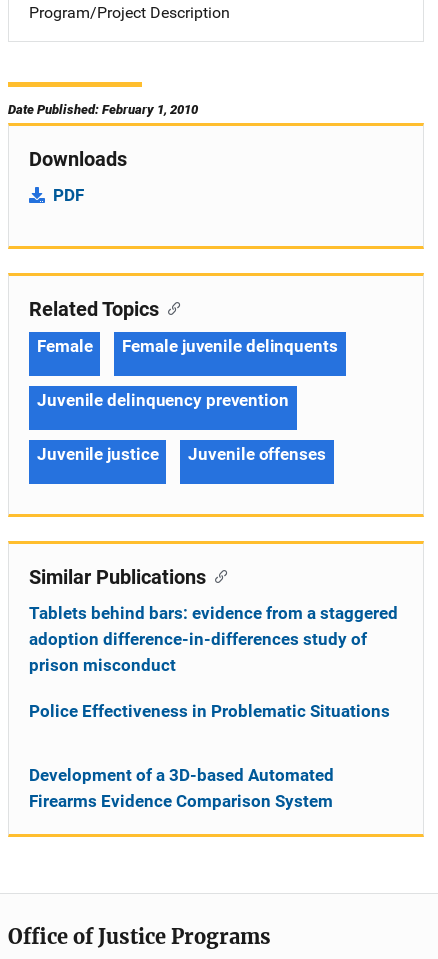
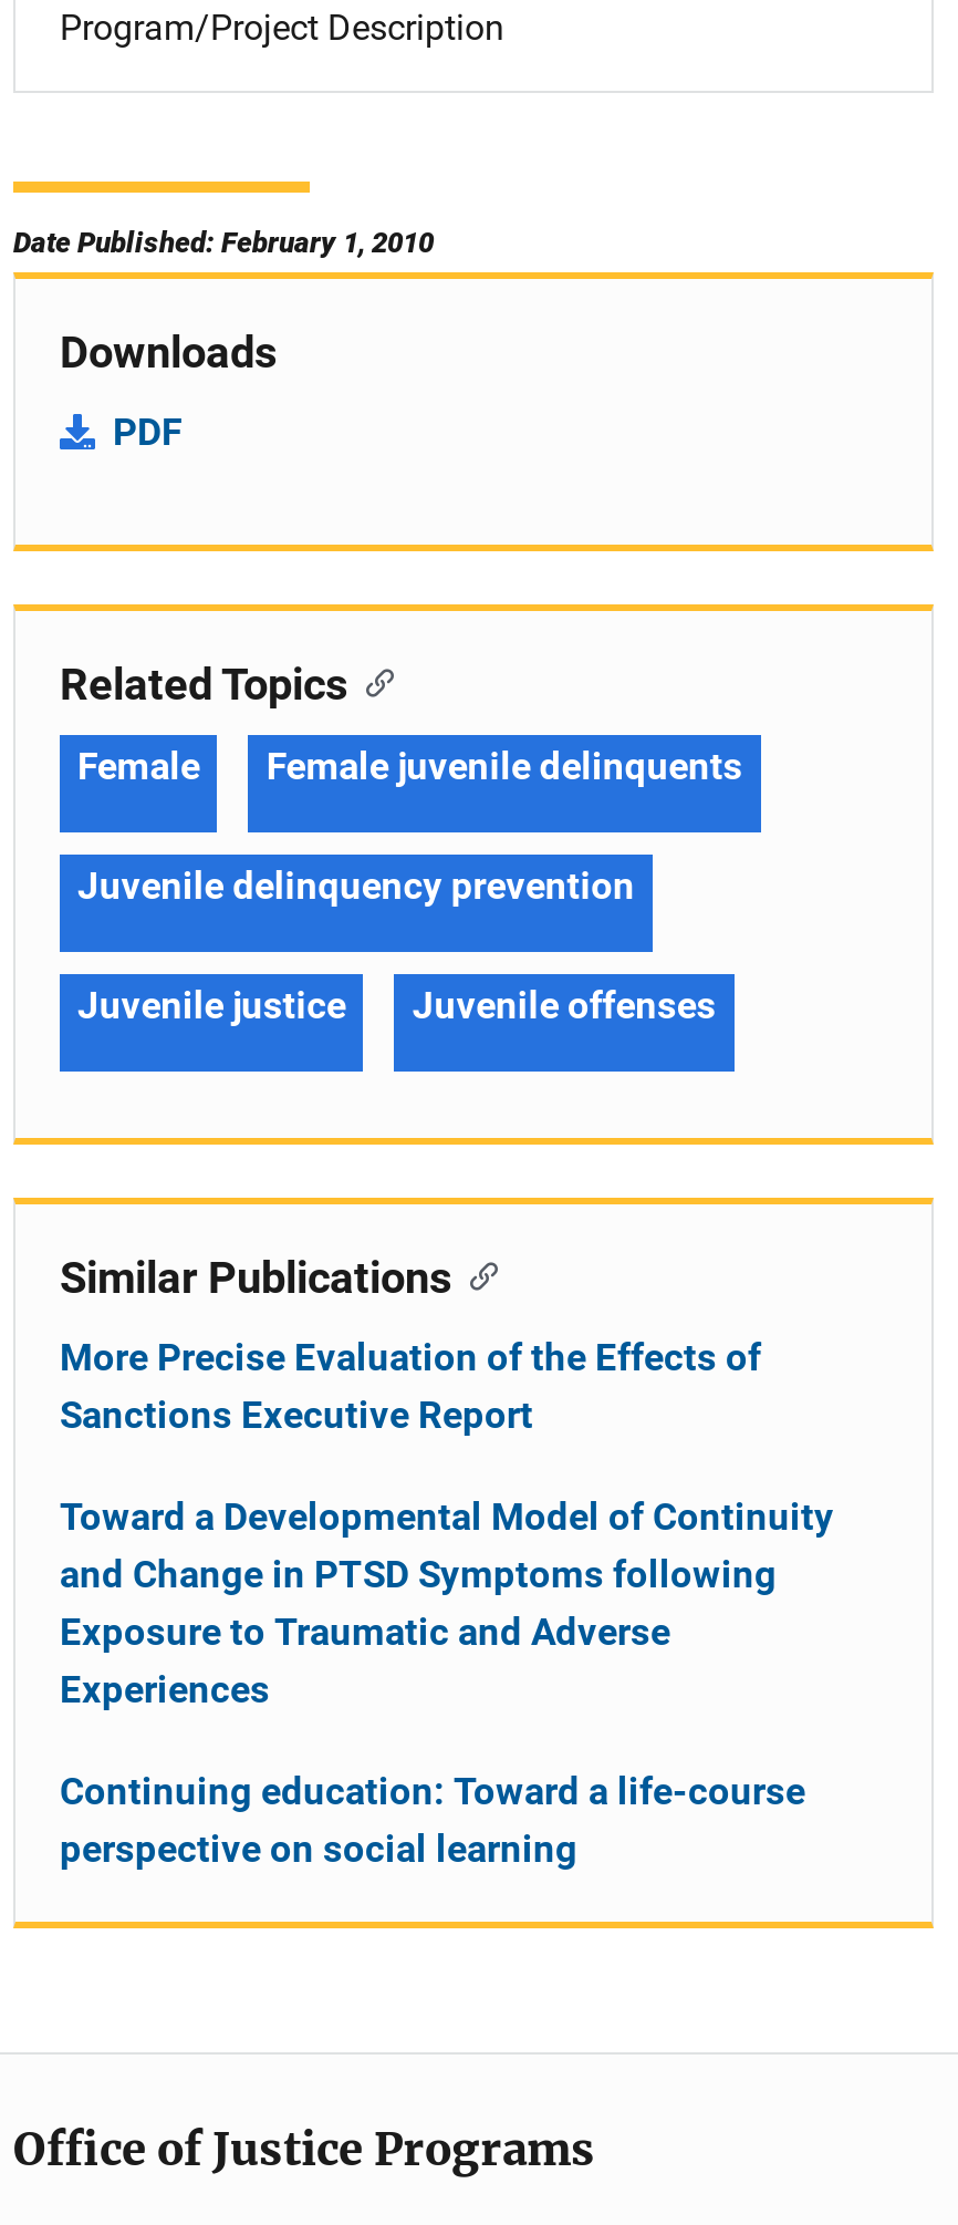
- Tablets behind bars: evidence from a staggered
- adoption difference-in-differences study of
- prison misconduct
+ More Precise Evaluation of the Effects of
+ Sanctions Executive Report

- Police Effectiveness in Problematic Situations
+ Toward a Developmental Model of Continuity
+ and Change in PTSD Symptoms following
+ Exposure to Traumatic and Adverse
+ Experiences

- Development of a 3D-based Automated
- Firearms Evidence Comparison System
+ Continuing education: Toward a life-course
+ perspective on social learning
